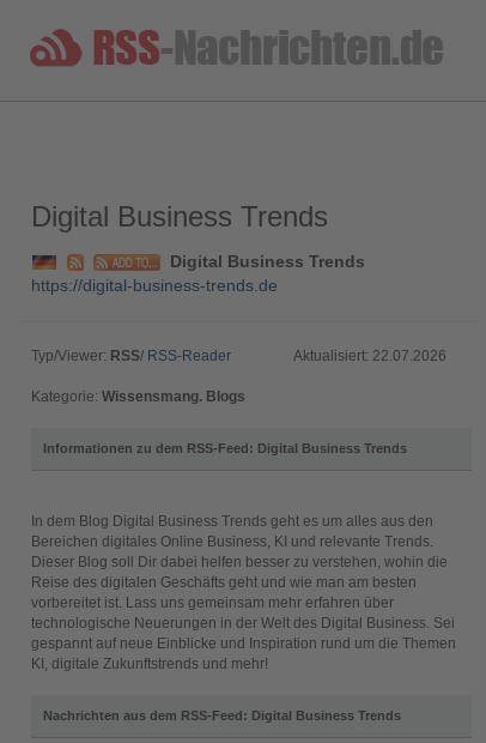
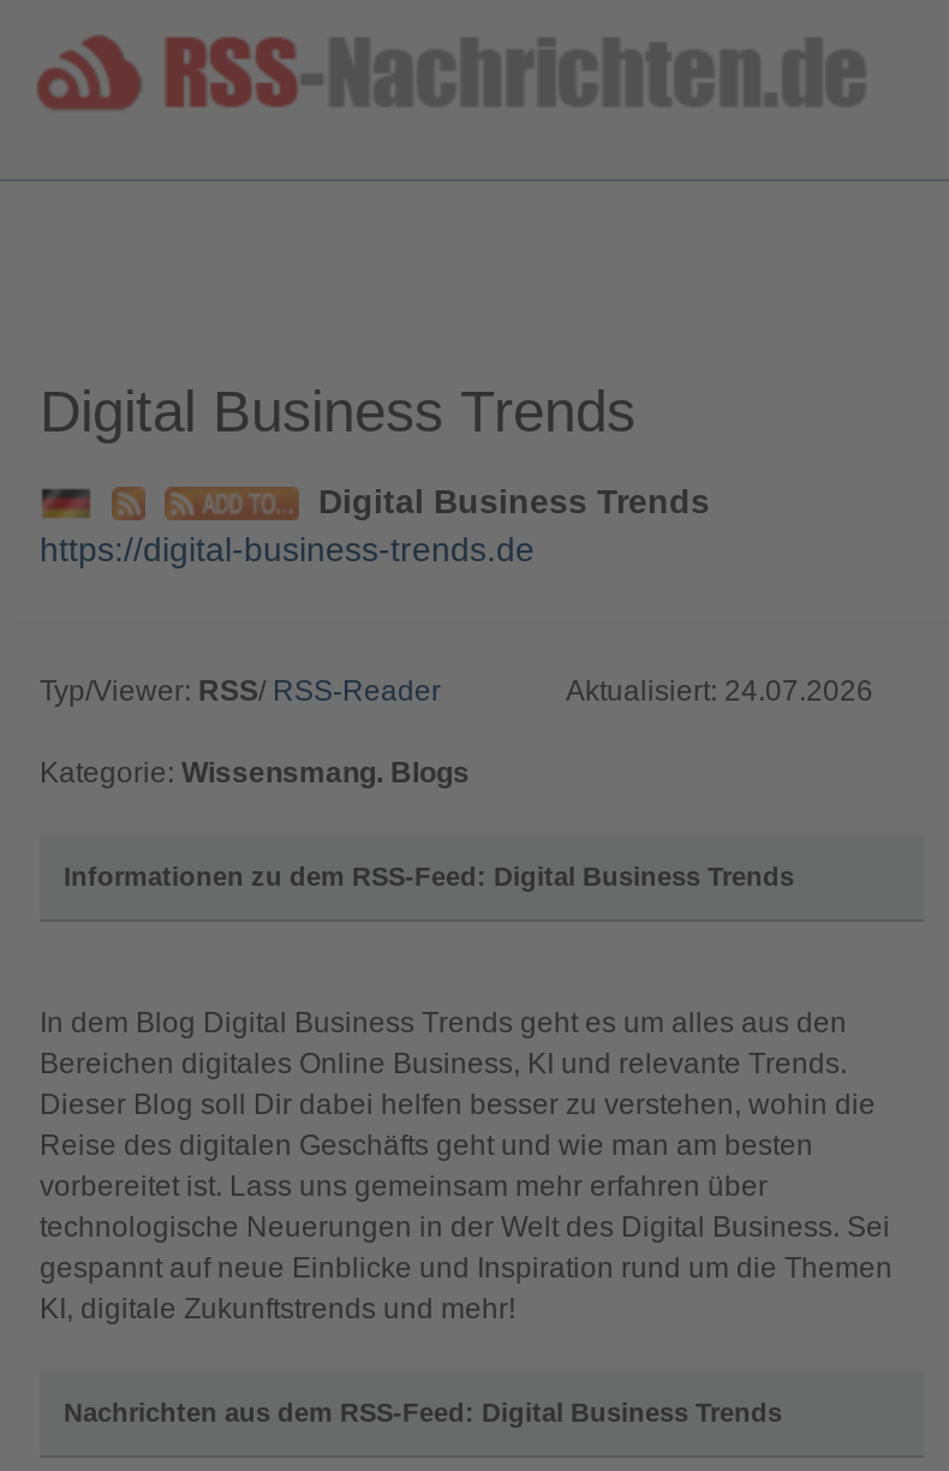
- Aktualisiert: 22.07.2026
+ Aktualisiert: 24.07.2026
